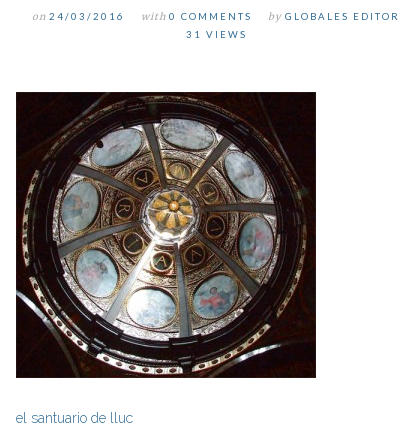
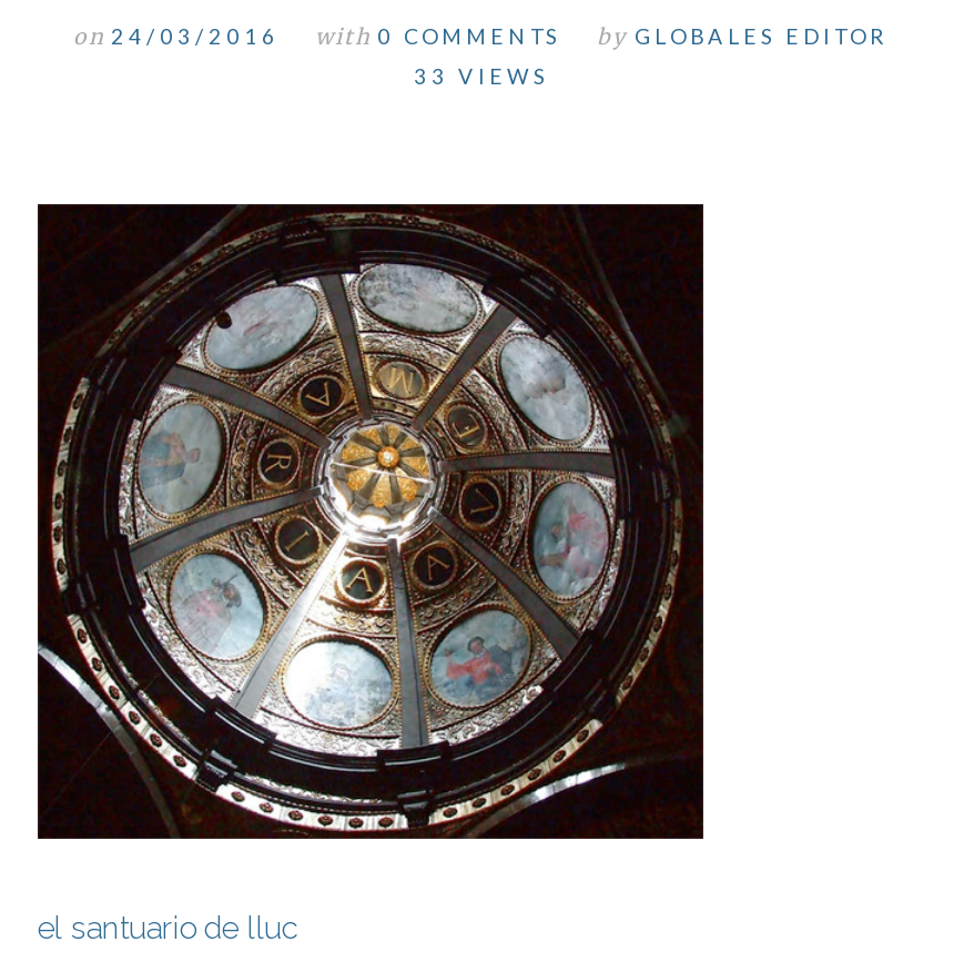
- 31 VIEWS
+ 33 VIEWS
